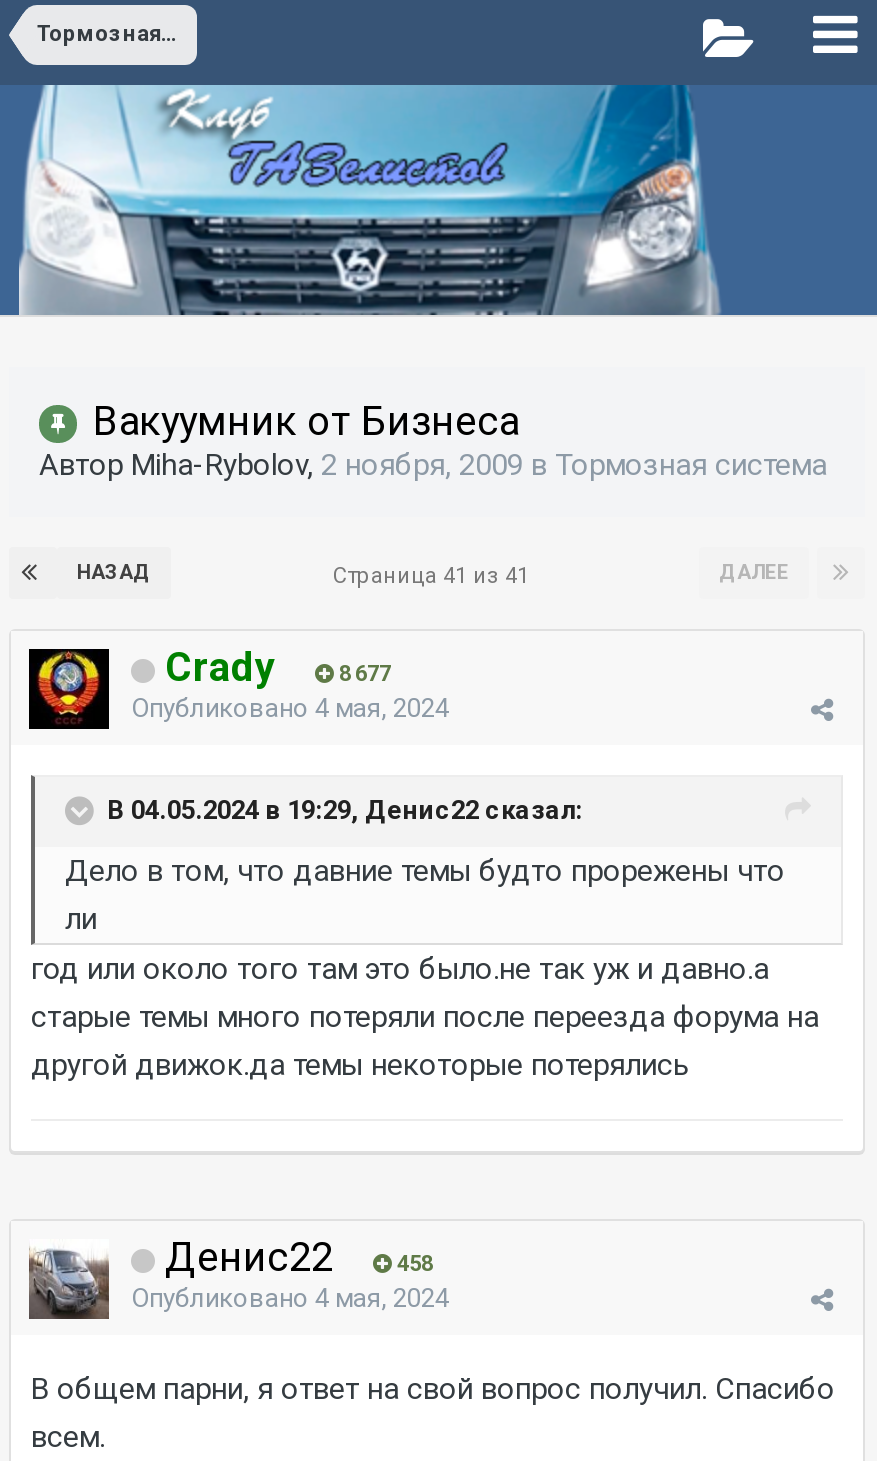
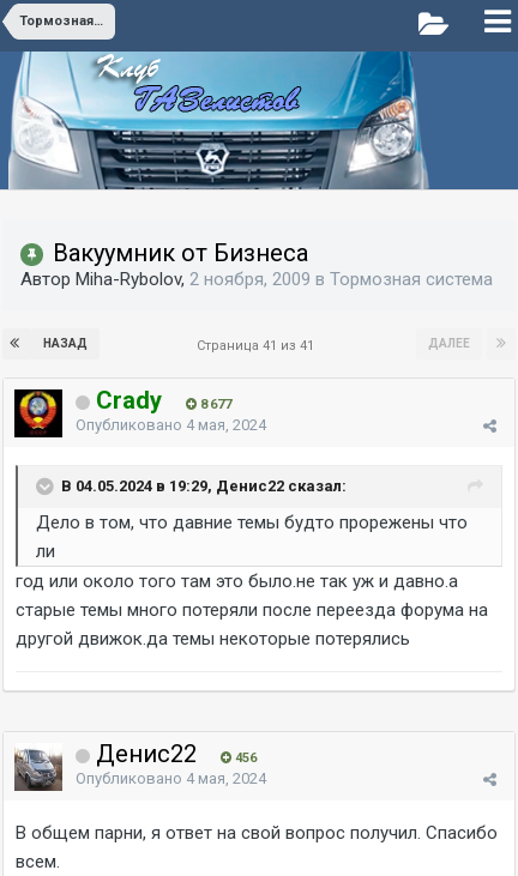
- Денис22 458
+ Денис22 456
